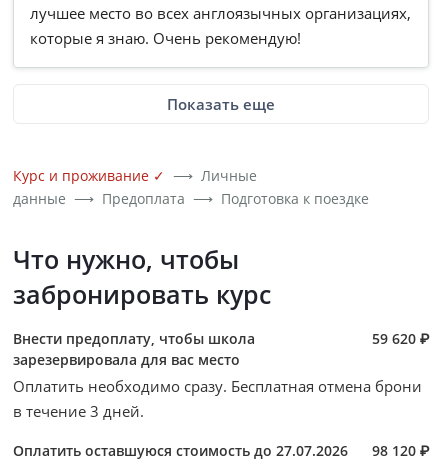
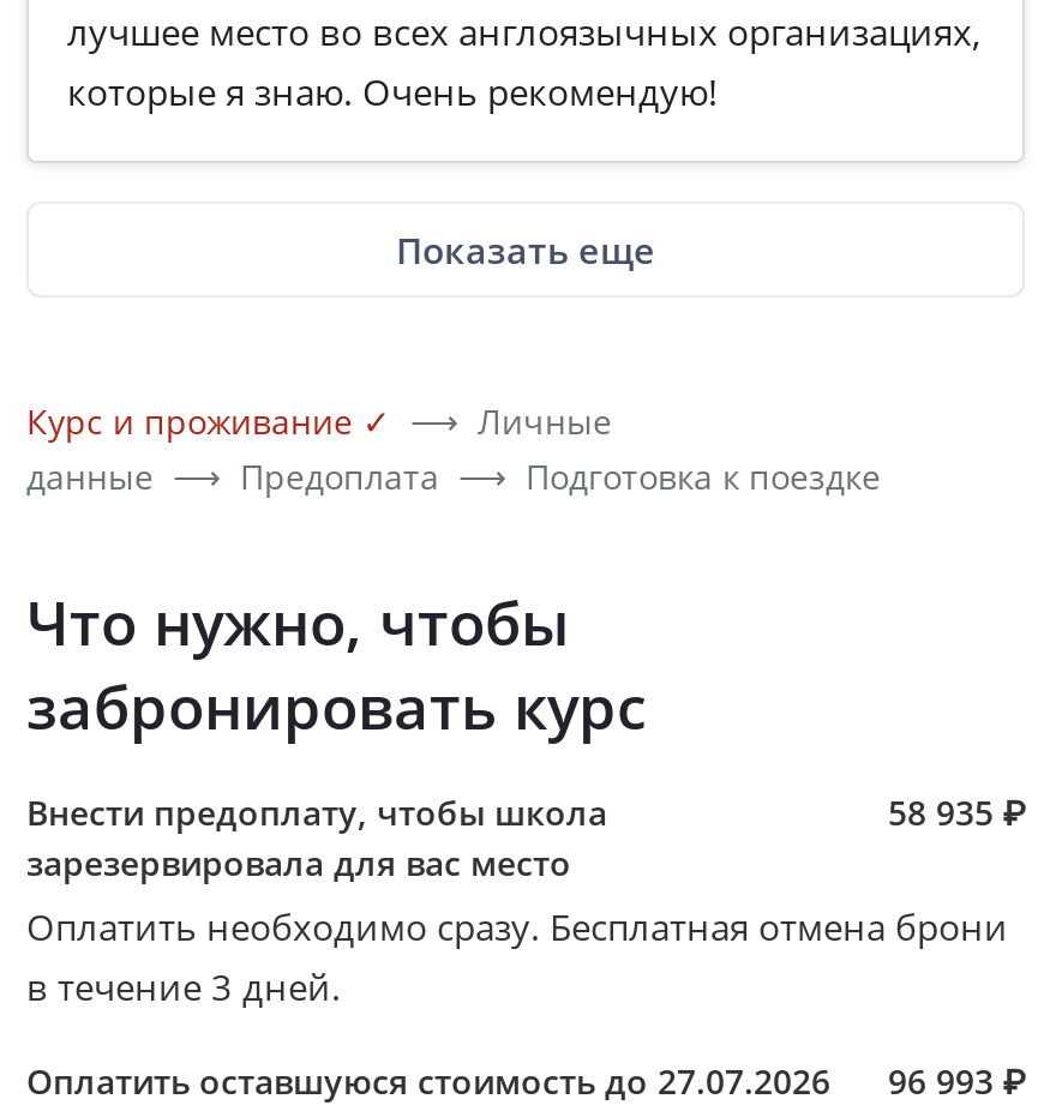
- 59 620 ₽
+ 58 935 ₽

- Оплатить оставшуюся стоимость до 27.07.2026 98 120 ₽
+ Оплатить оставшуюся стоимость до 27.07.2026 96 993 ₽
